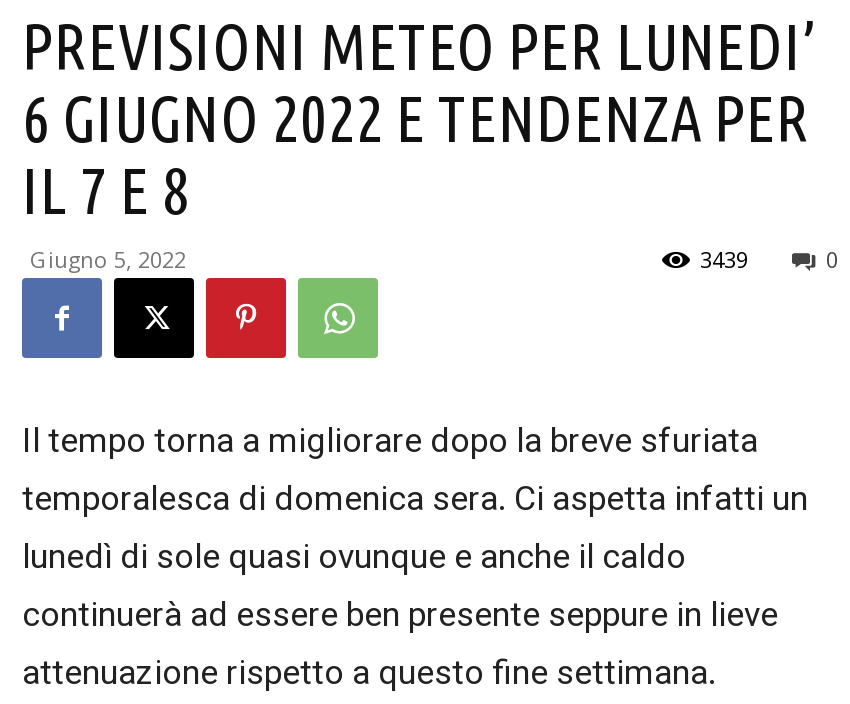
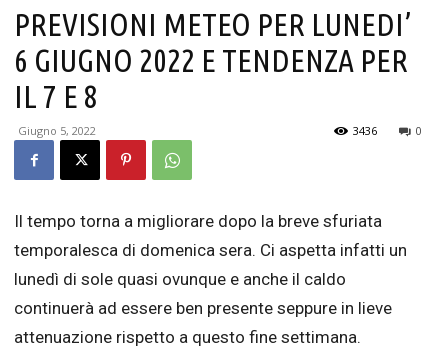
- 3439
+ 3436
